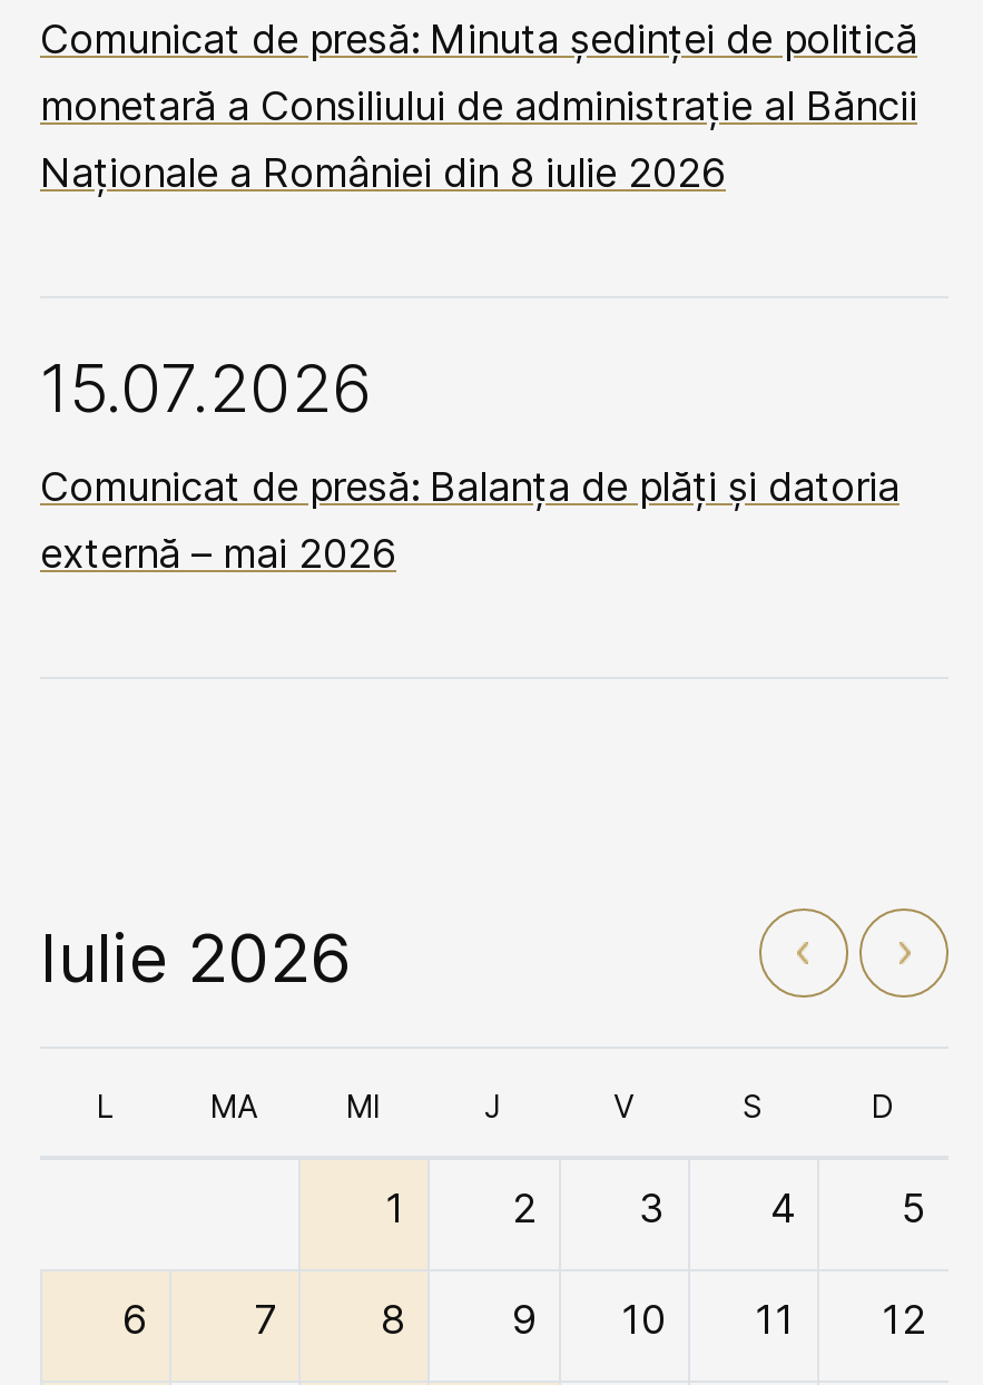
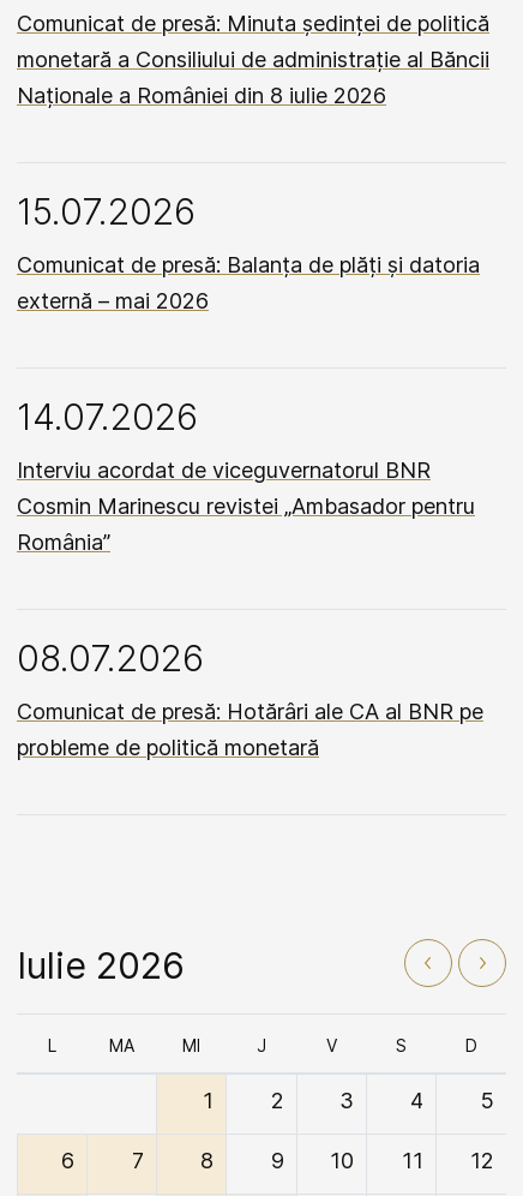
+ 14.07.2026
+ Interviu acordat de viceguvernatorul BNR
+ Cosmin Marinescu revistei „Ambasador pentru
+ România”
+ 08.07.2026
+ Comunicat de presă: Hotărâri ale CA al BNR pe
+ probleme de politică monetară
